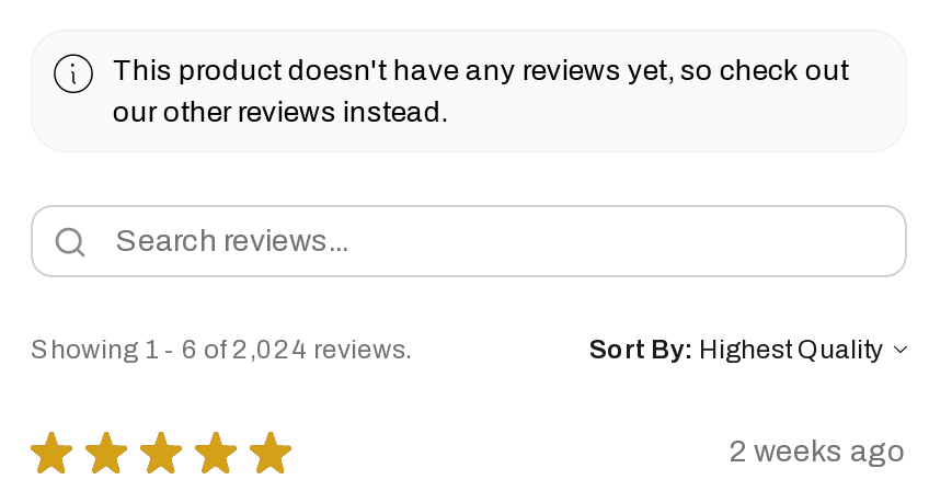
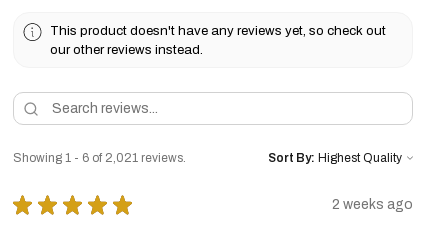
- Showing 1 - 6 of 2,024 reviews.
+ Showing 1 - 6 of 2,021 reviews.
